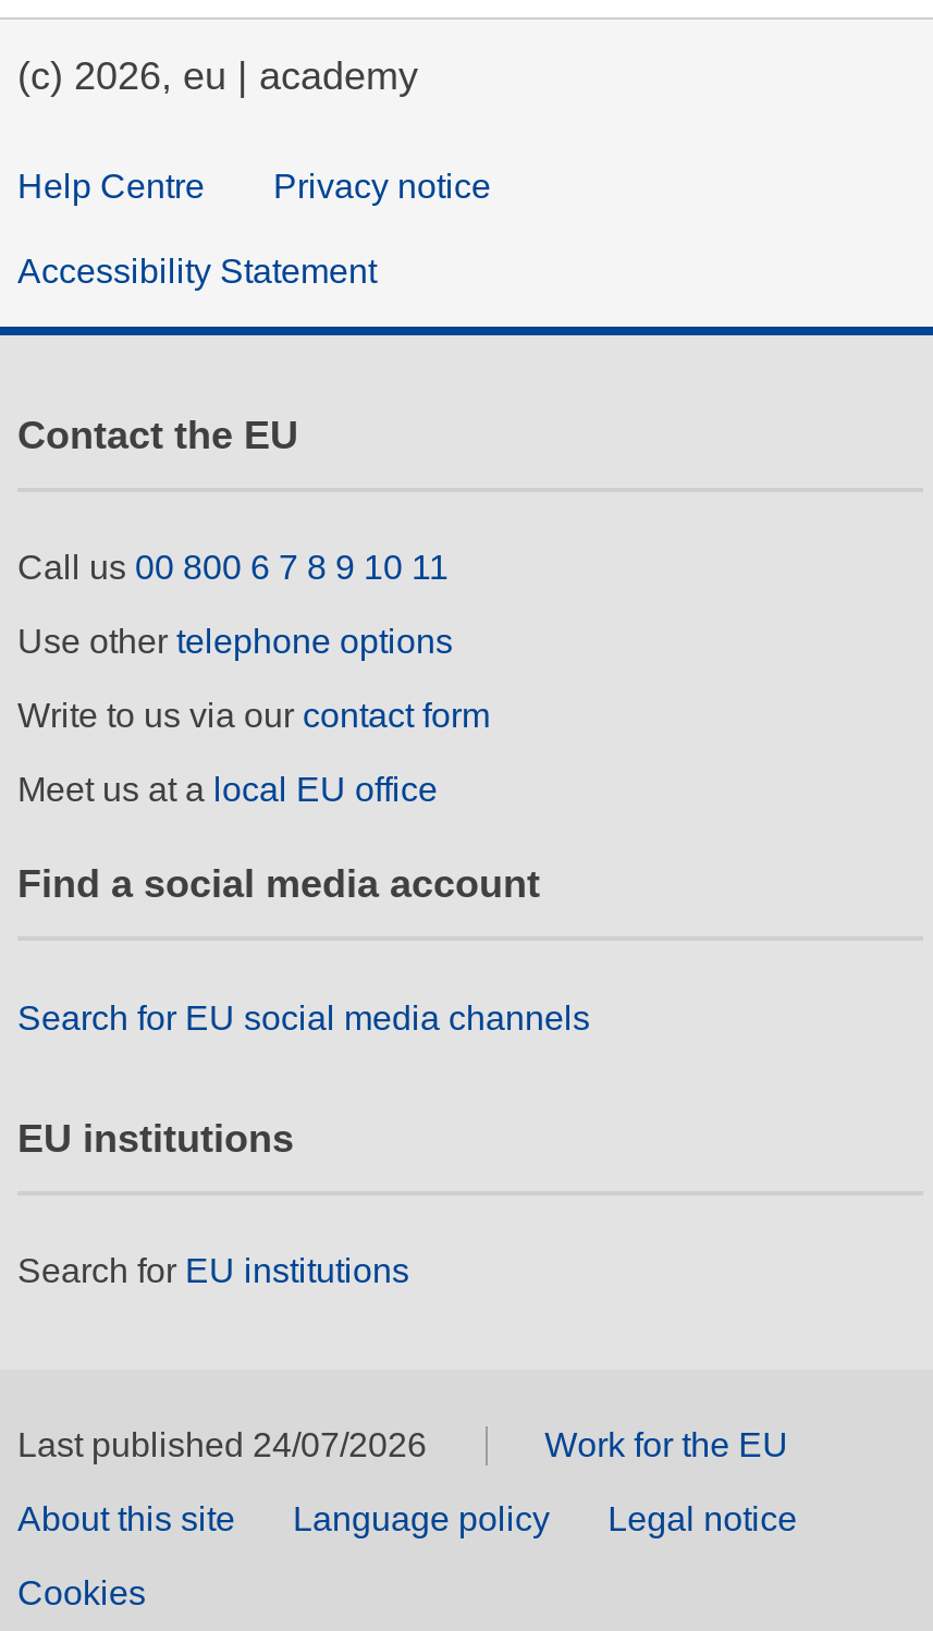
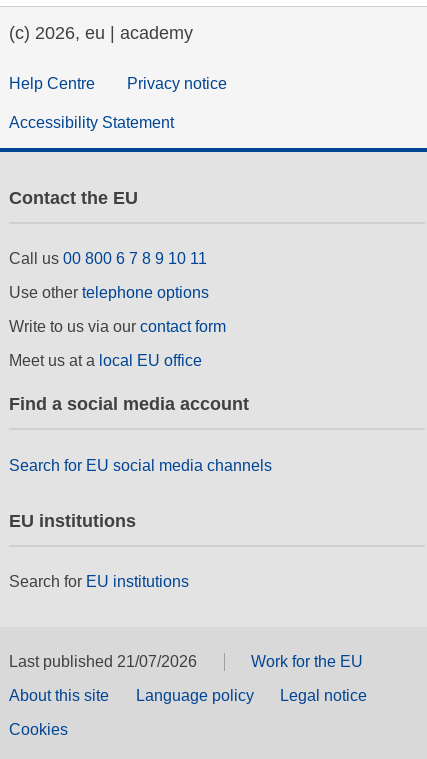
- Last published 24/07/2026
+ Last published 21/07/2026
